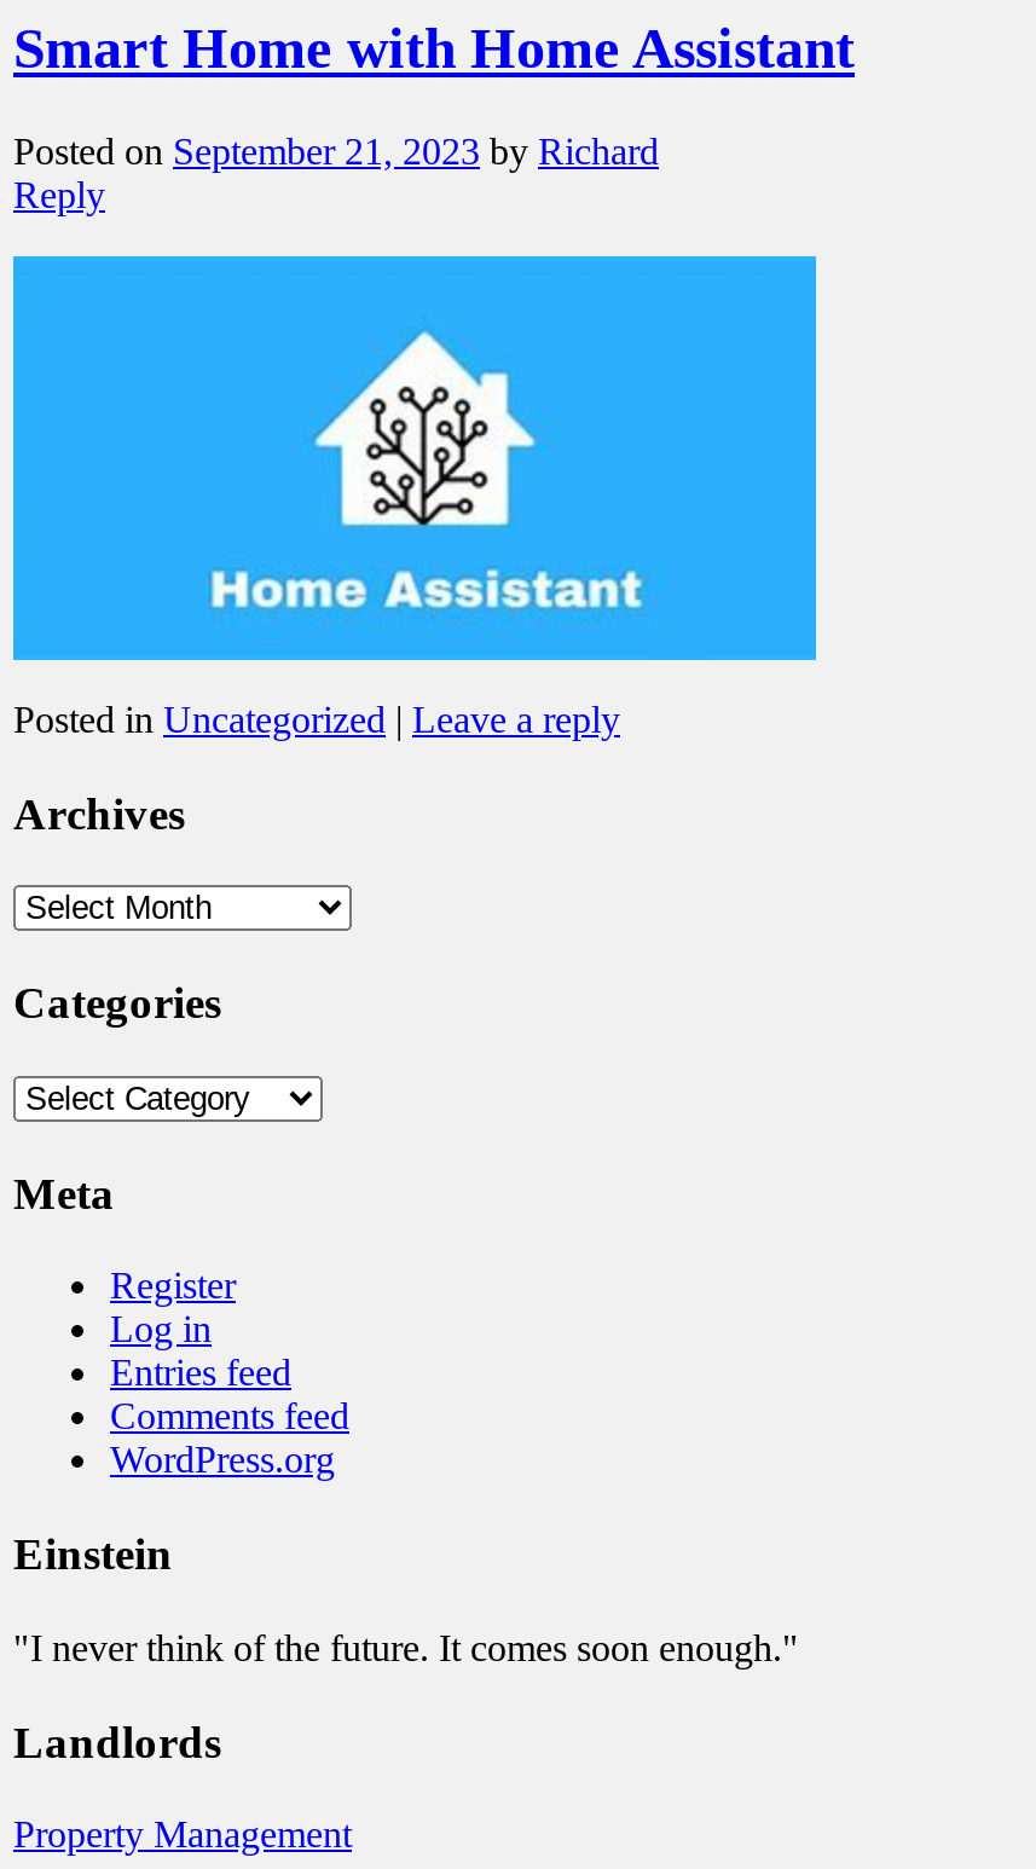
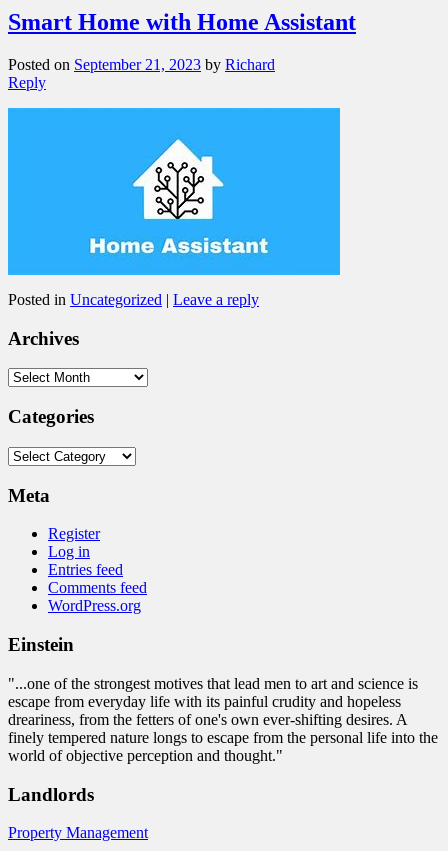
- "I never think of the future. It comes soon enough."
+ "...one of the strongest motives that lead men to art and science is
+ escape from everyday life with its painful crudity and hopeless
+ dreariness, from the fetters of one's own ever-shifting desires. A
+ finely tempered nature longs to escape from the personal life into the
+ world of objective perception and thought."
